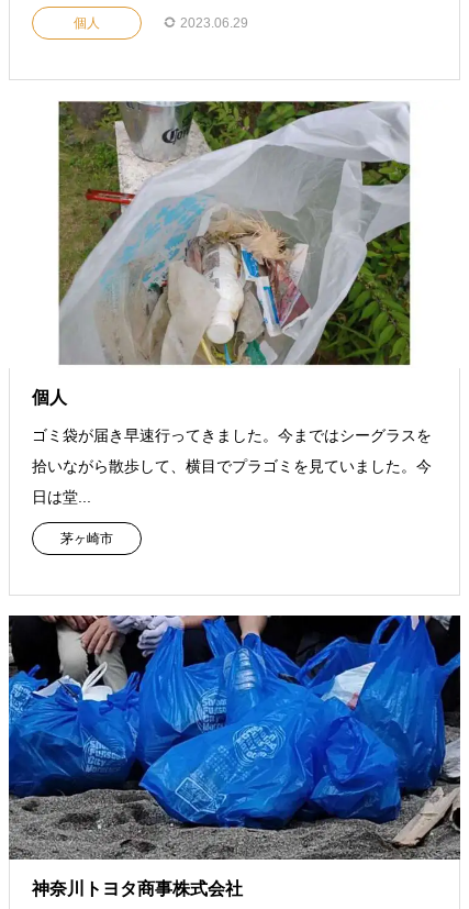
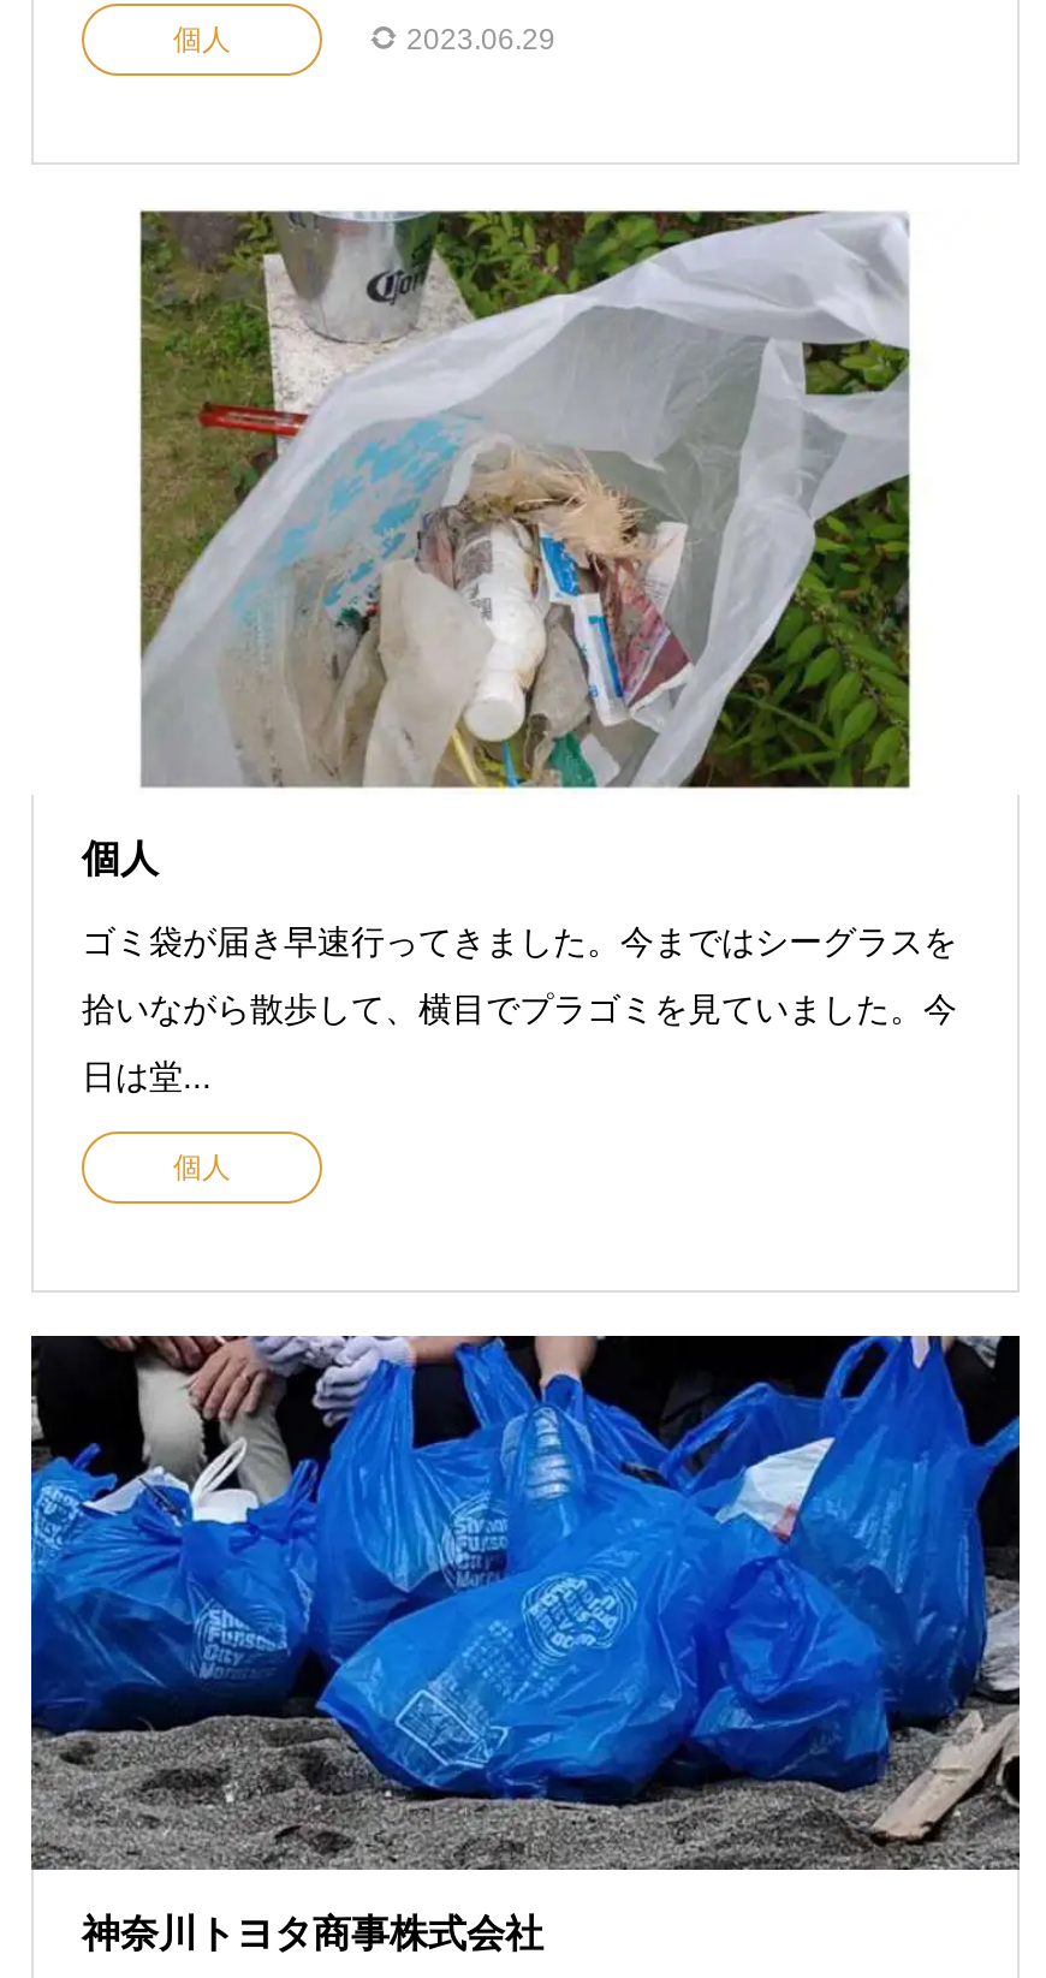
- 茅ヶ崎市
+ 個人
